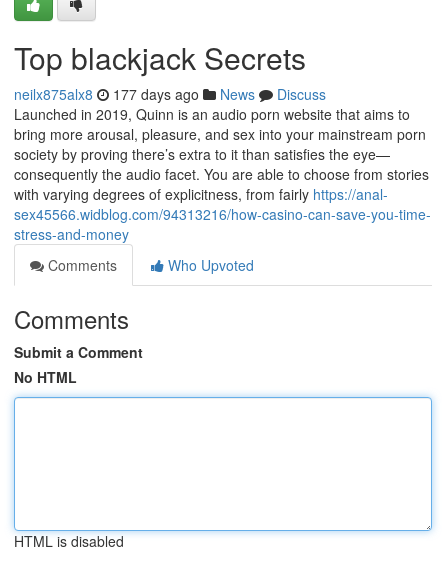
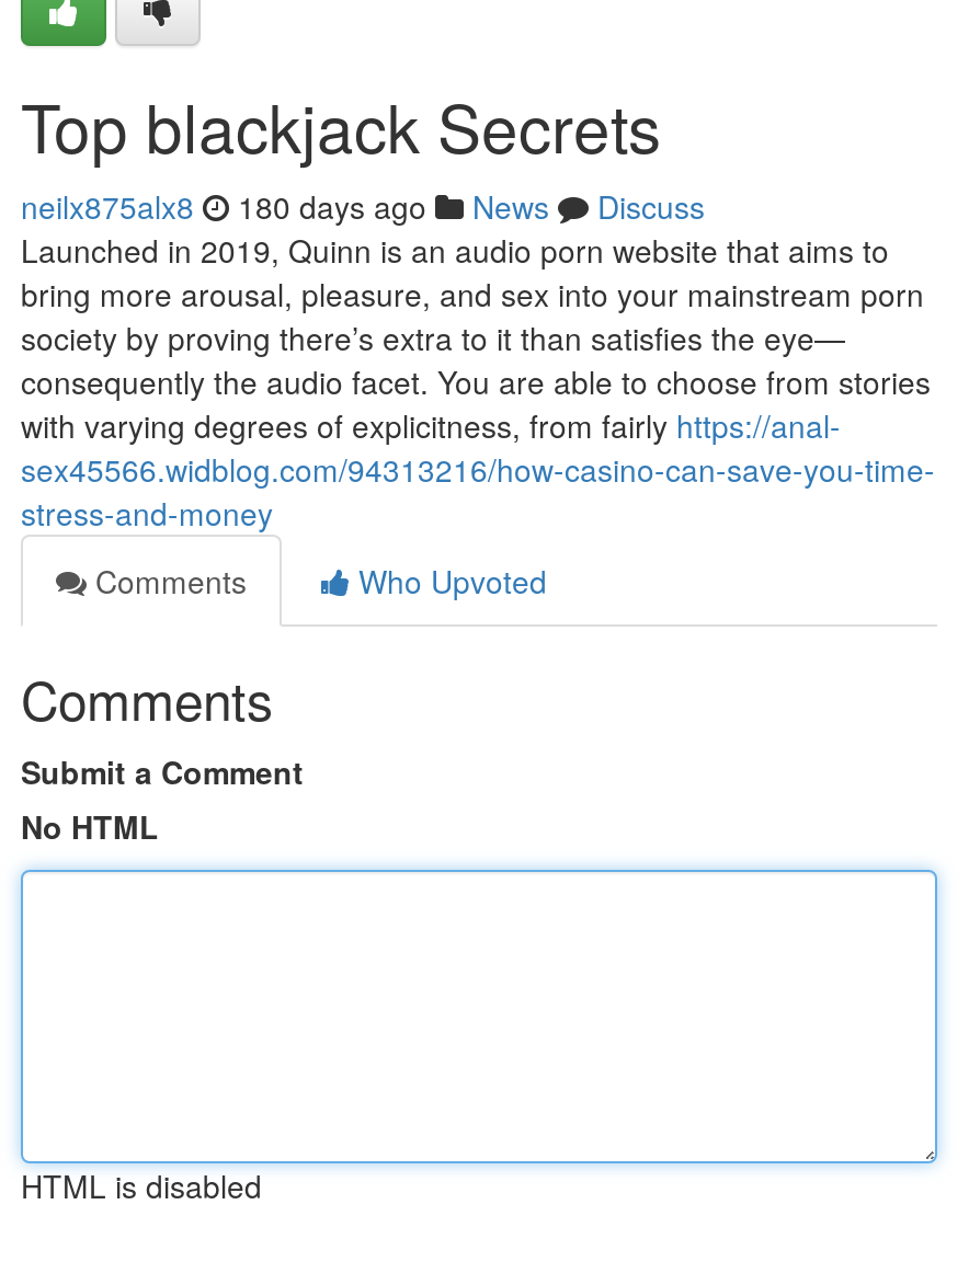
- neilx875alx8 177 days ago News Discuss
+ neilx875alx8 180 days ago News Discuss
